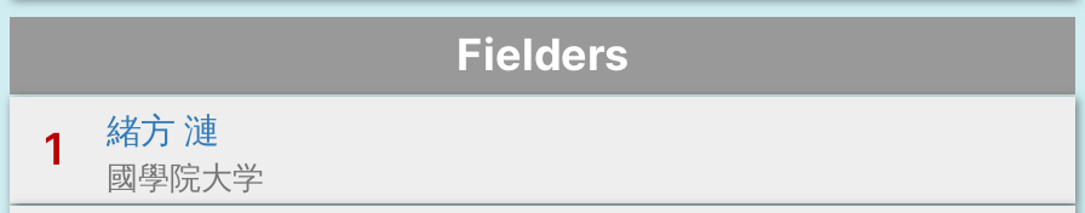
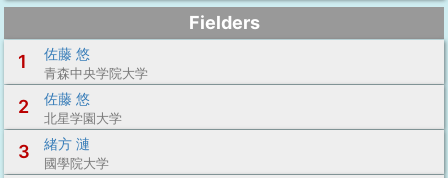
+ 佐藤 悠
+ 青森中央学院大学
+ 2
+ 佐藤 悠
+ 北星学園大学
+ 3
